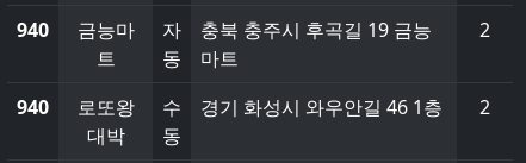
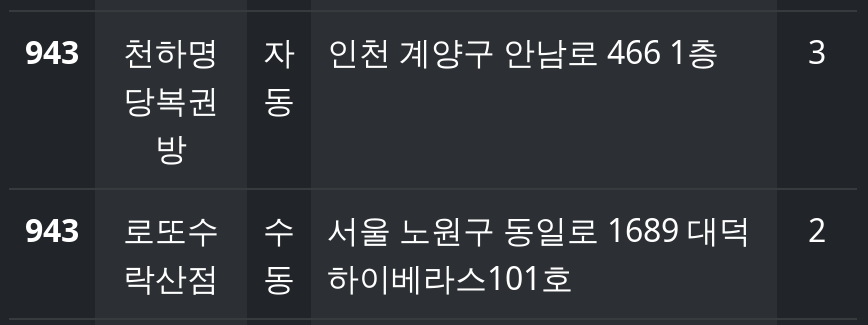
- 940
- 금능마
- 트
+ 943
+ 천하명
+ 당복권
+ 방

- 2
- 940
- 로또왕
- 대박
+ 943
+ 로또수
+ 락산점

- 충북 충주시 후곡길 19 금능
- 마트
+ 인천 계양구 안남로 466 1층
+ 3

- 경기 화성시 와우안길 46 1층
+ 서울 노원구 동일로 1689 대덕
+ 하이베라스101호
